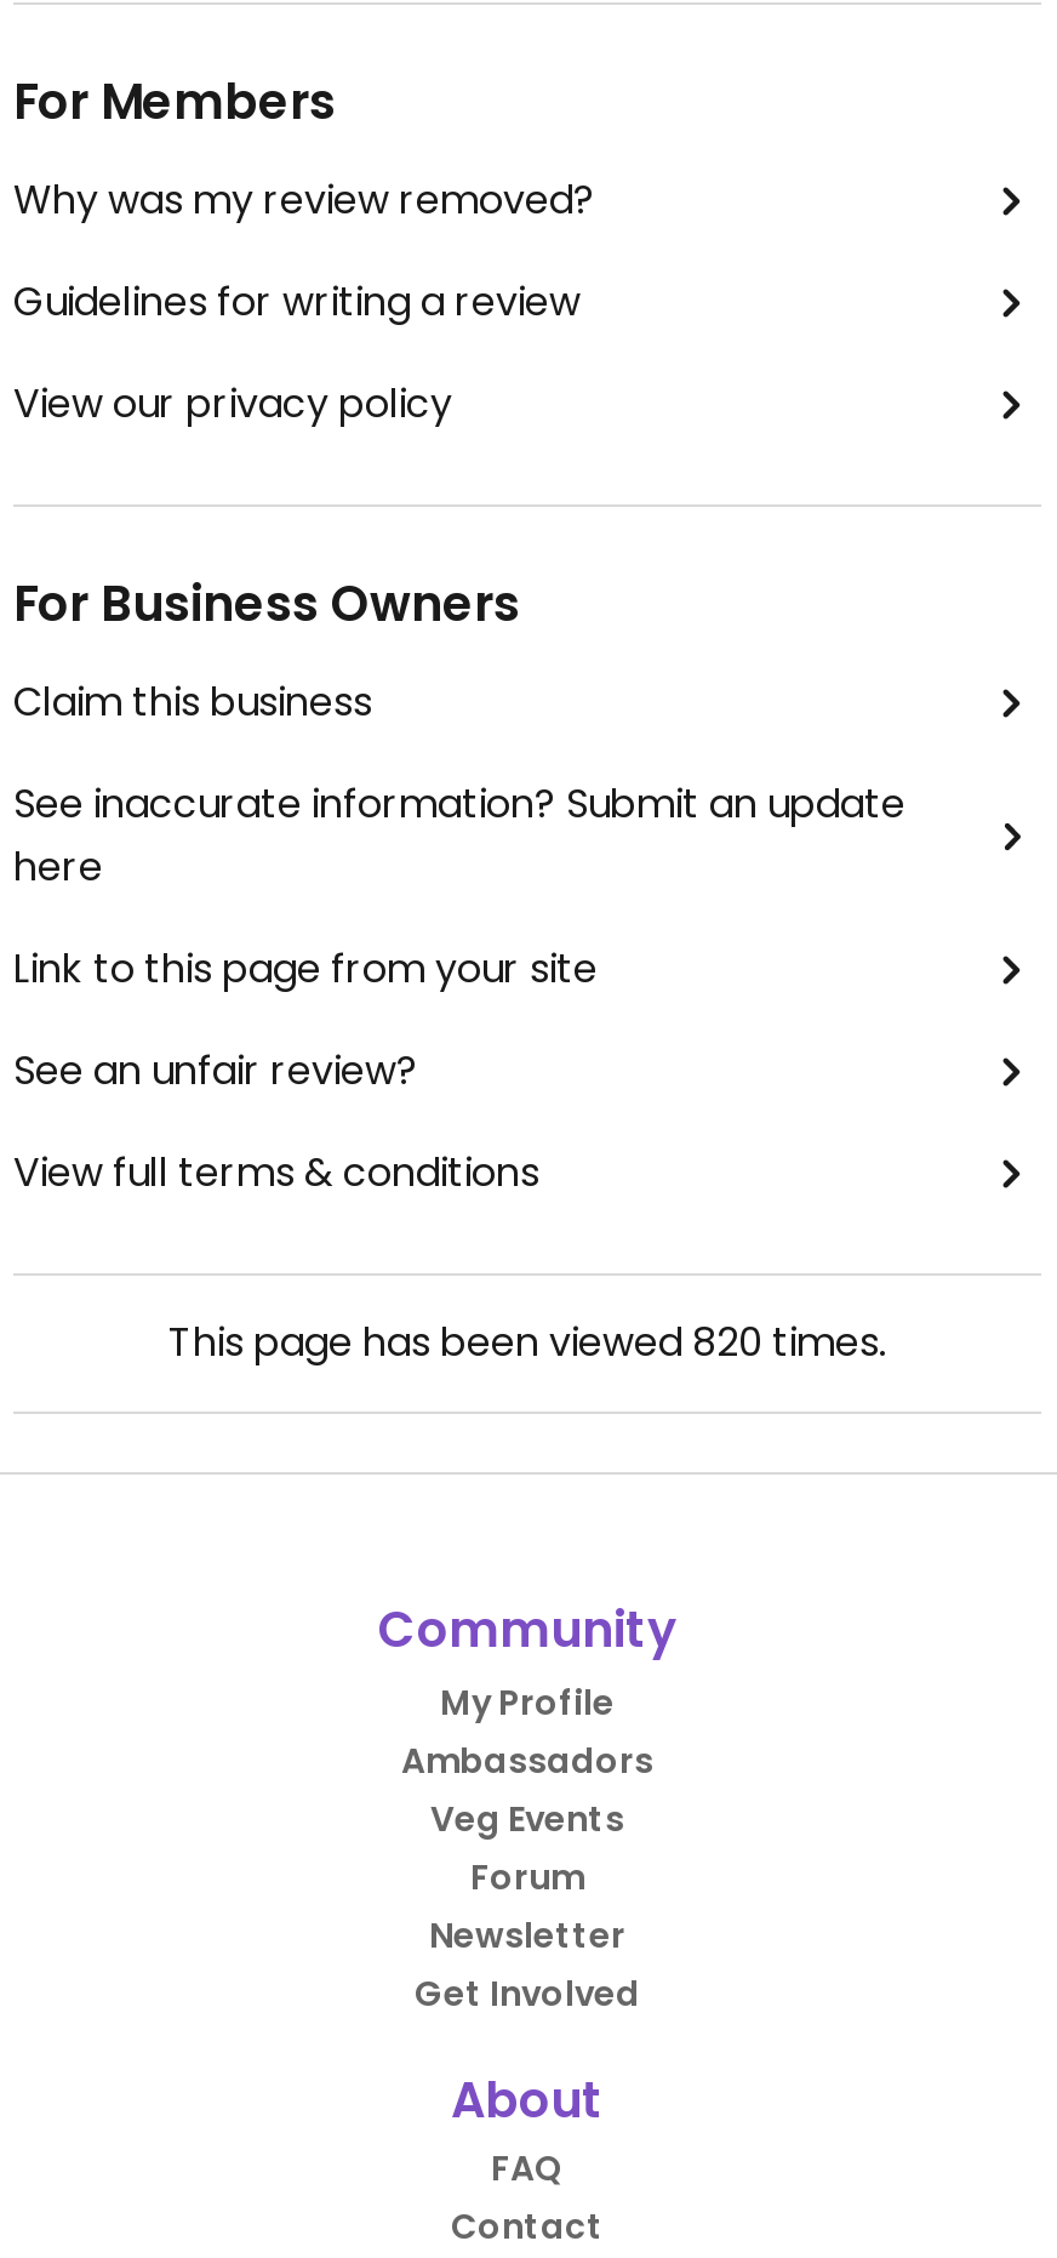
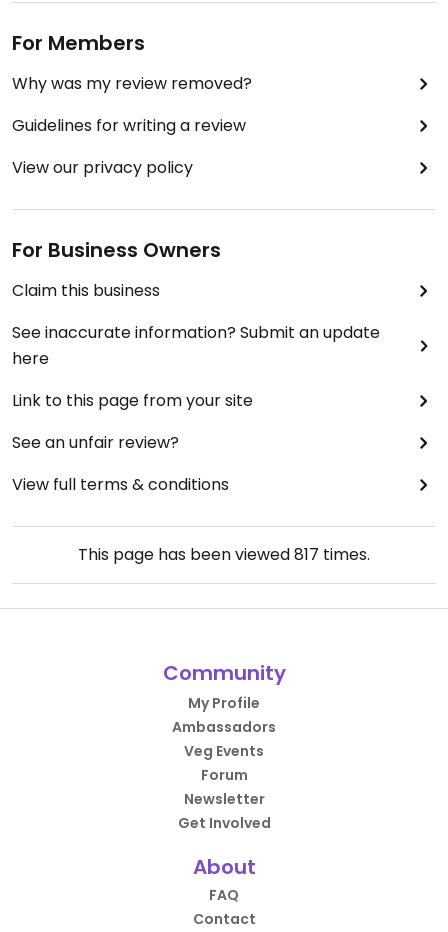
- This page has been viewed 820 times.
+ This page has been viewed 817 times.
